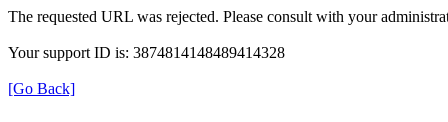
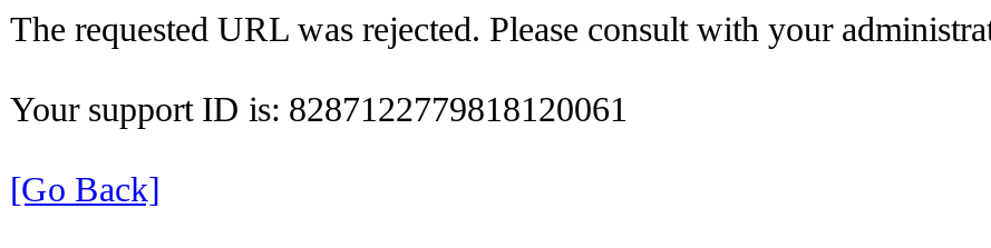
- Your support ID is: 3874814148489414328
+ Your support ID is: 8287122779818120061
